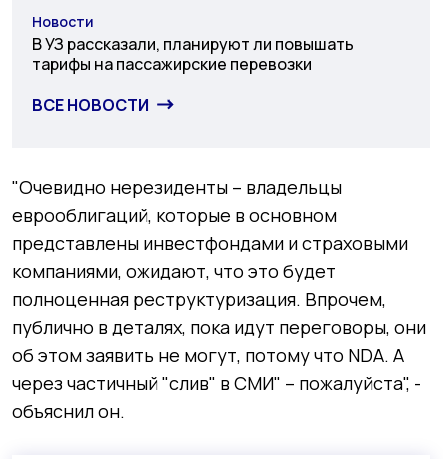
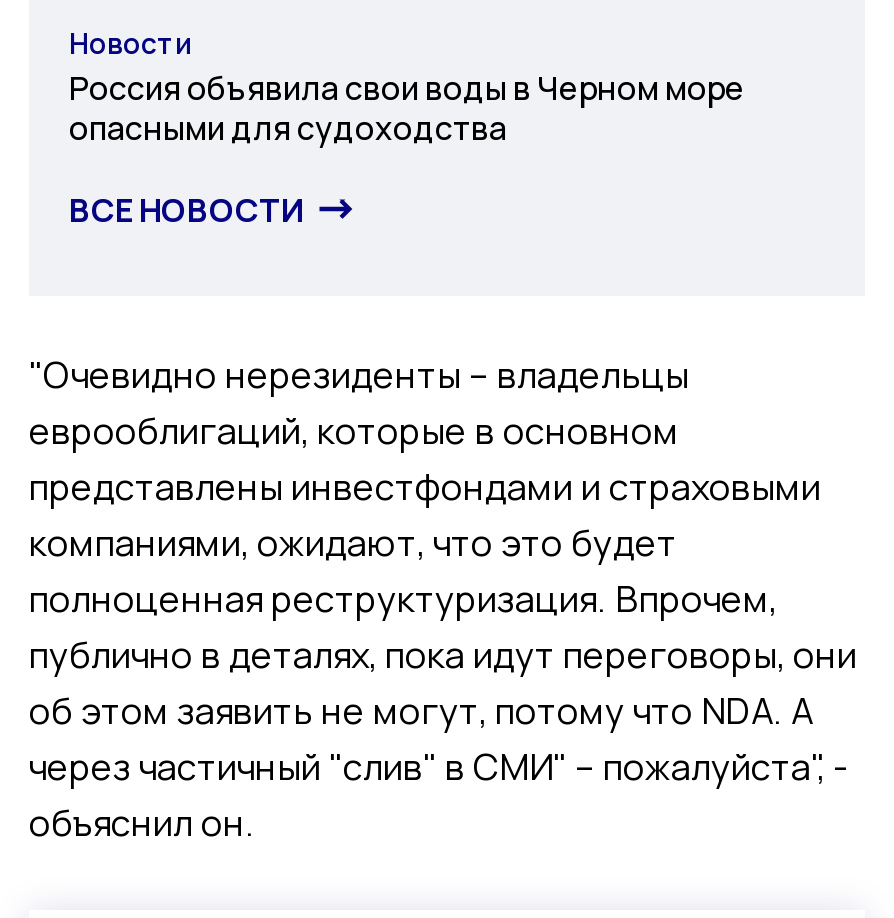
- В УЗ рассказали, планируют ли повышать
- тарифы на пассажирские перевозки
+ Россия объявила свои воды в Черном море
+ опасными для судоходства
